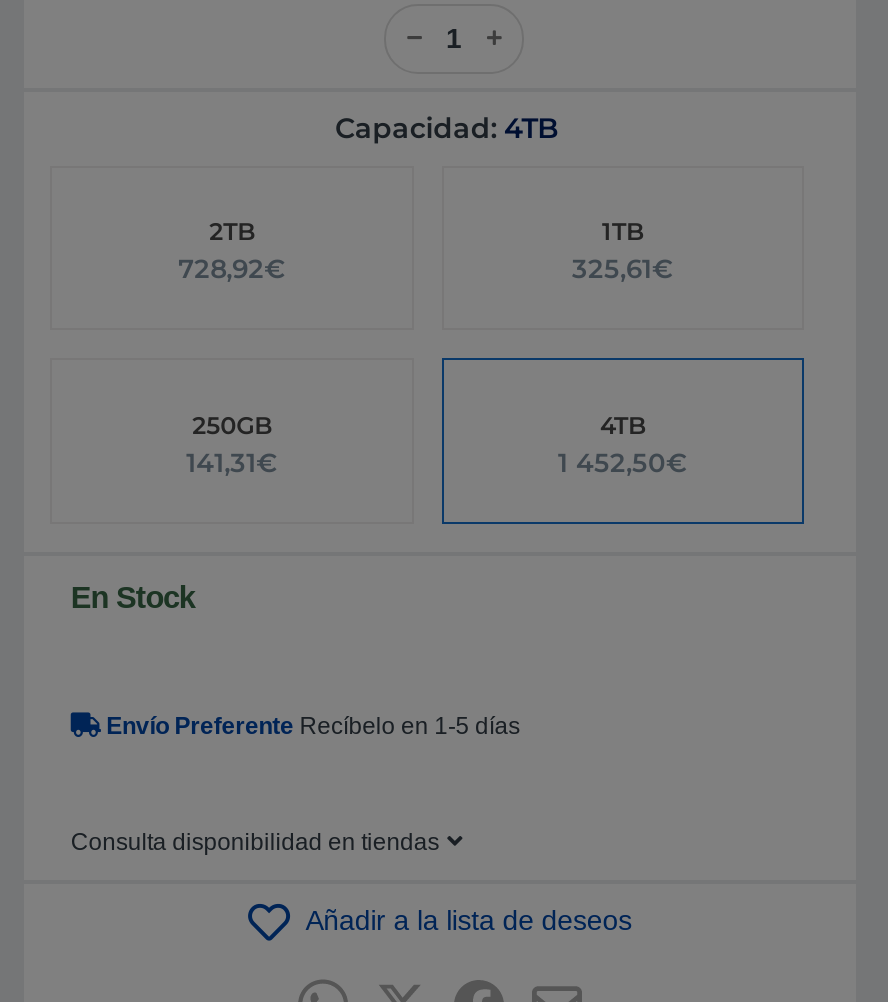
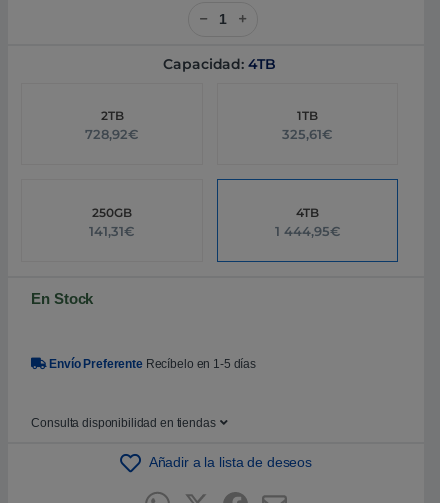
- 1 452,50€
+ 1 444,95€
